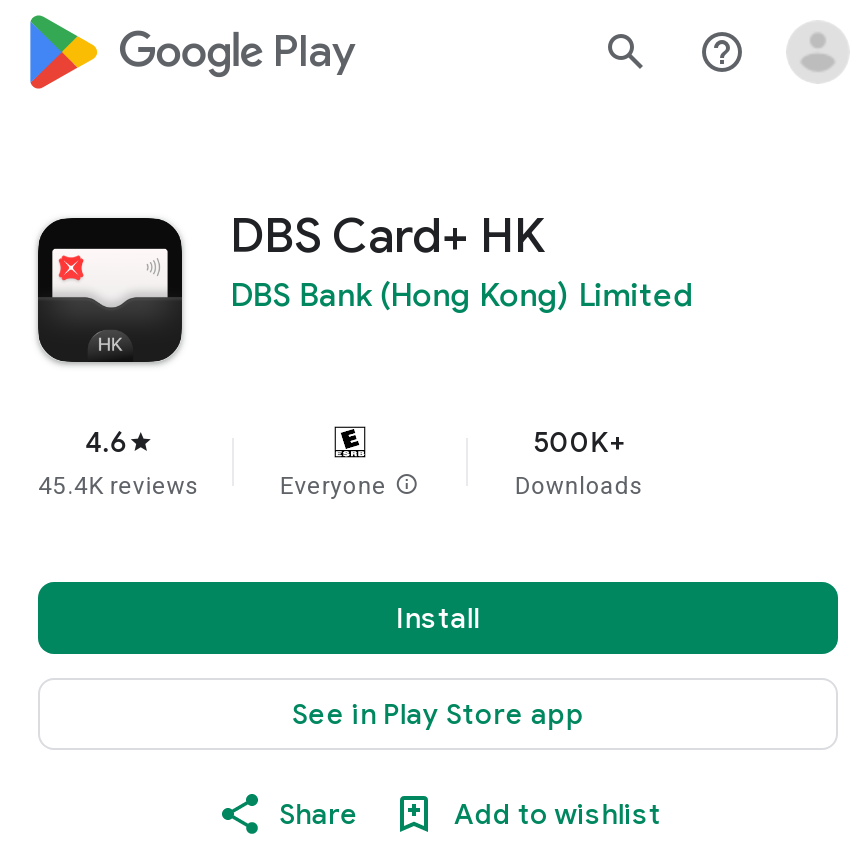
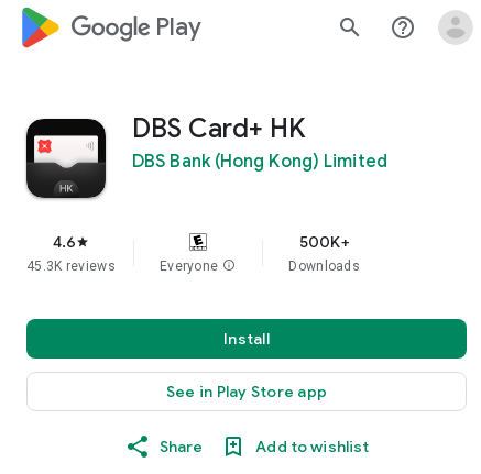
- 45.4K reviews
+ 45.3K reviews
